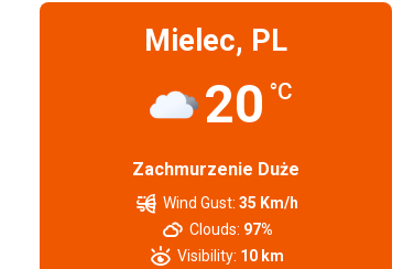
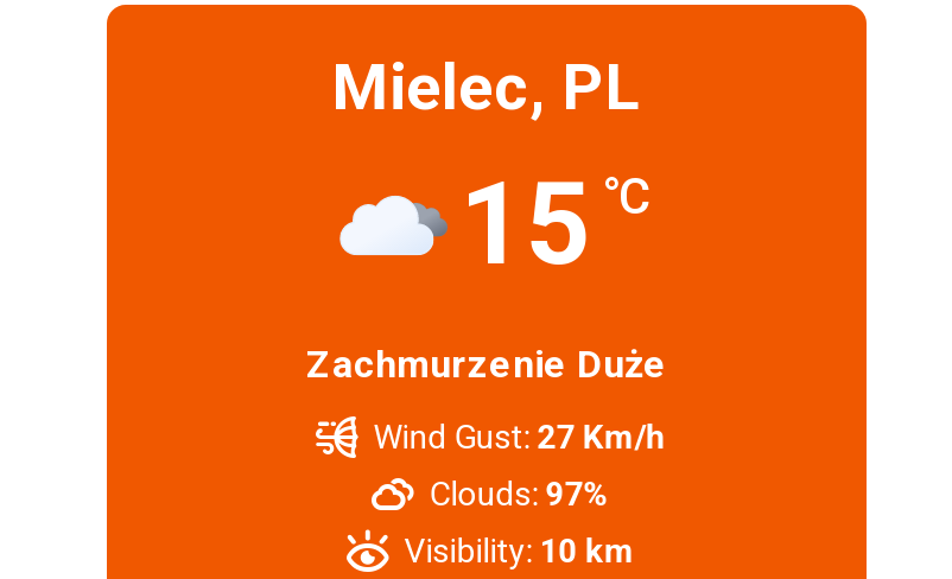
- 20 °C
+ 15 °C

- Wind Gust: 35 Km/h
+ Wind Gust: 27 Km/h
